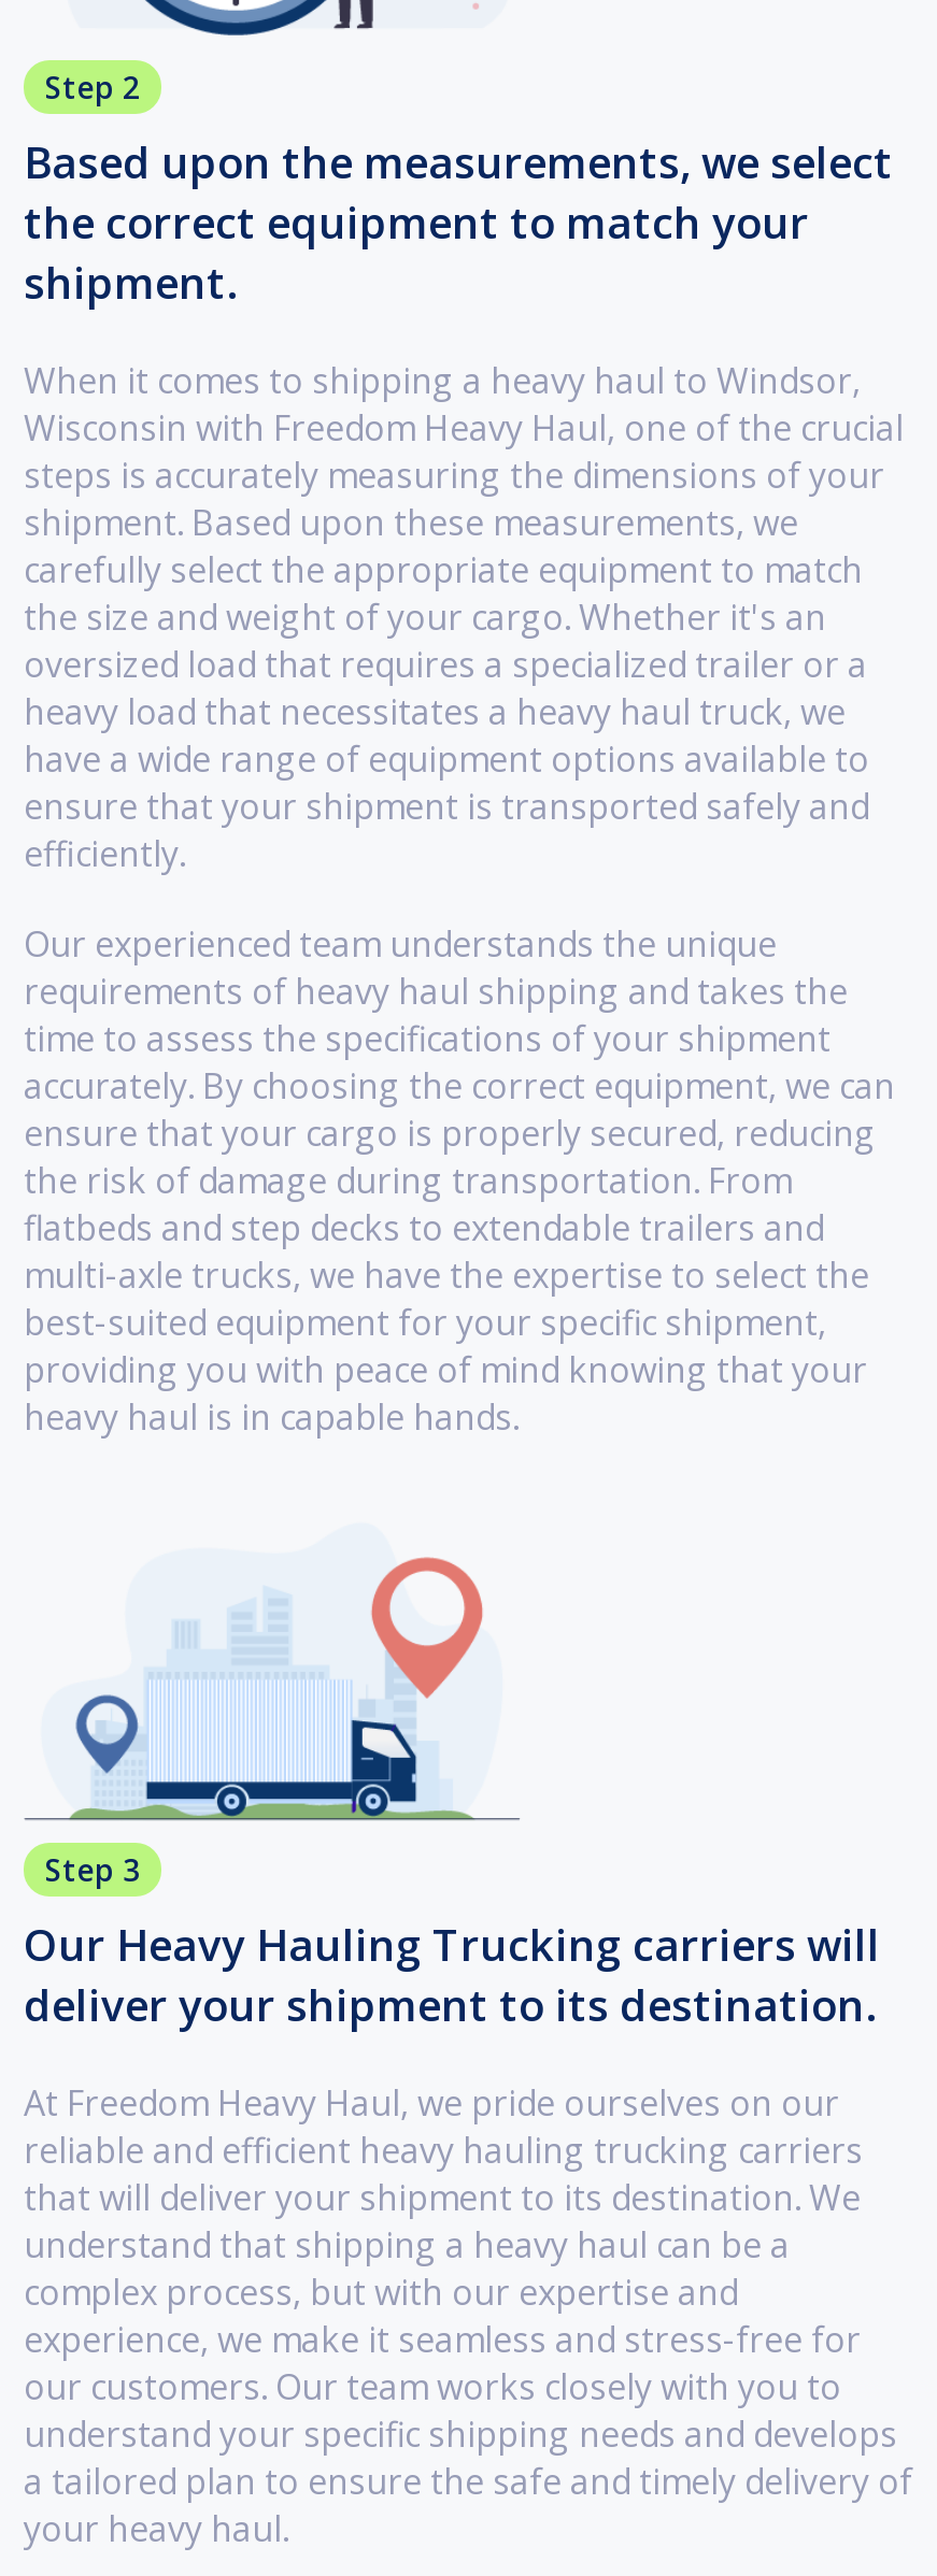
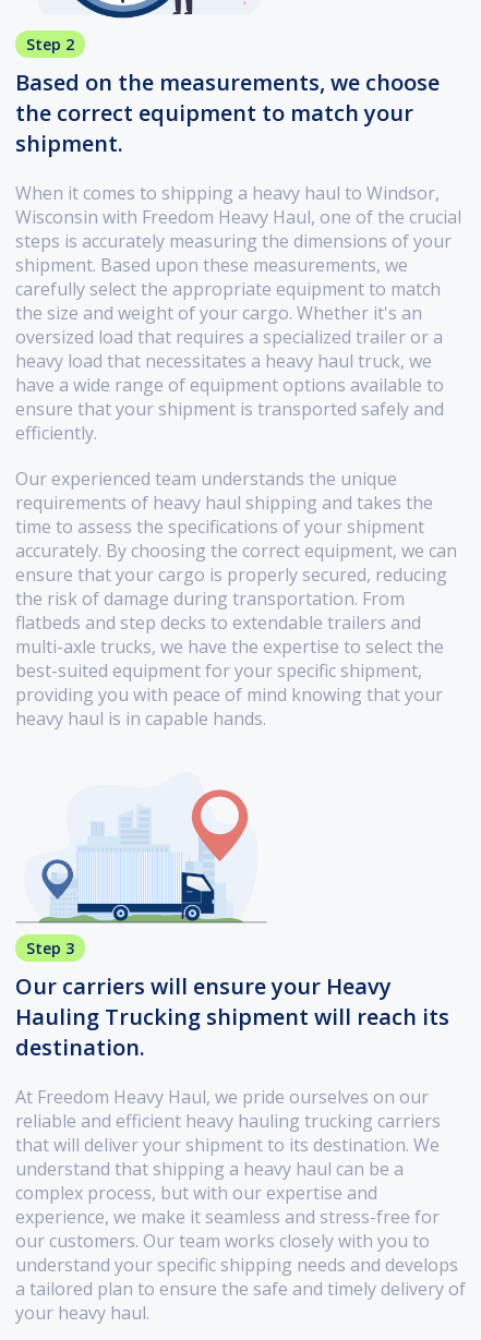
- Based upon the measurements, we select
+ Based on the measurements, we choose

- Our Heavy Hauling Trucking carriers will
- deliver your shipment to its destination.
+ Our carriers will ensure your Heavy
+ Hauling Trucking shipment will reach its
+ destination.
